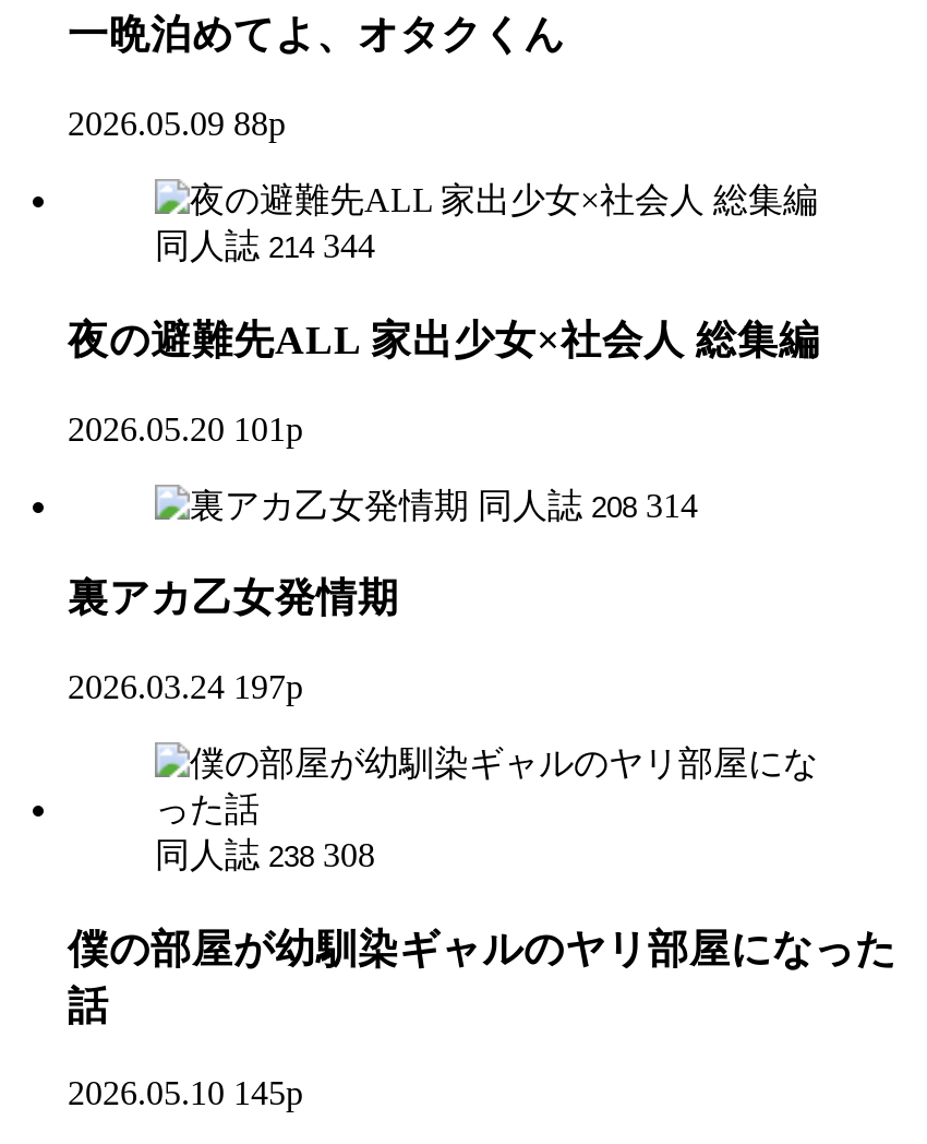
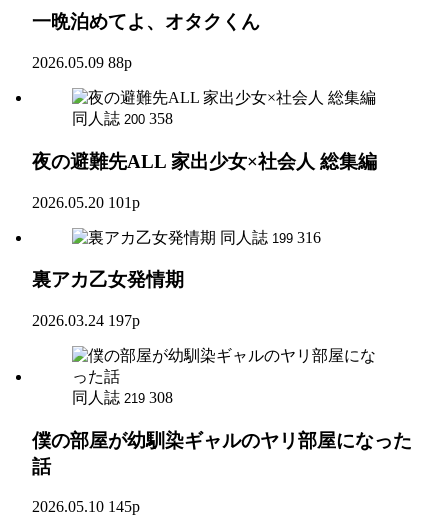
- 同人誌 214 344
+ 同人誌 200 358

- 同人誌 208 314
+ 同人誌 199 316

- 同人誌 238 308
+ 同人誌 219 308
